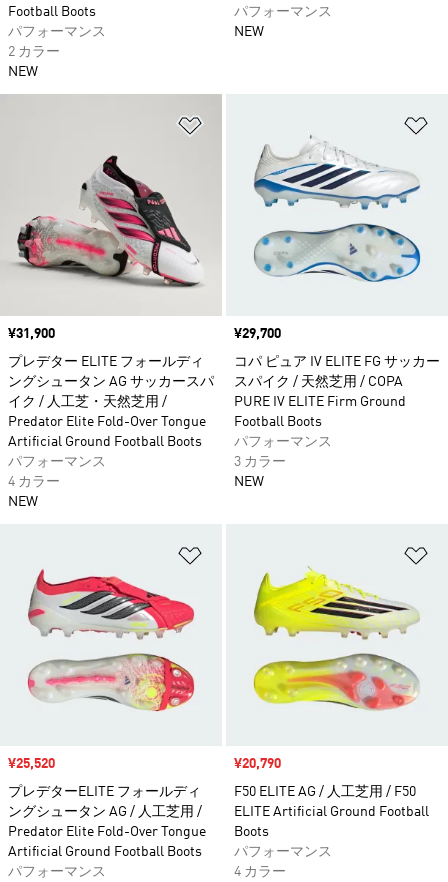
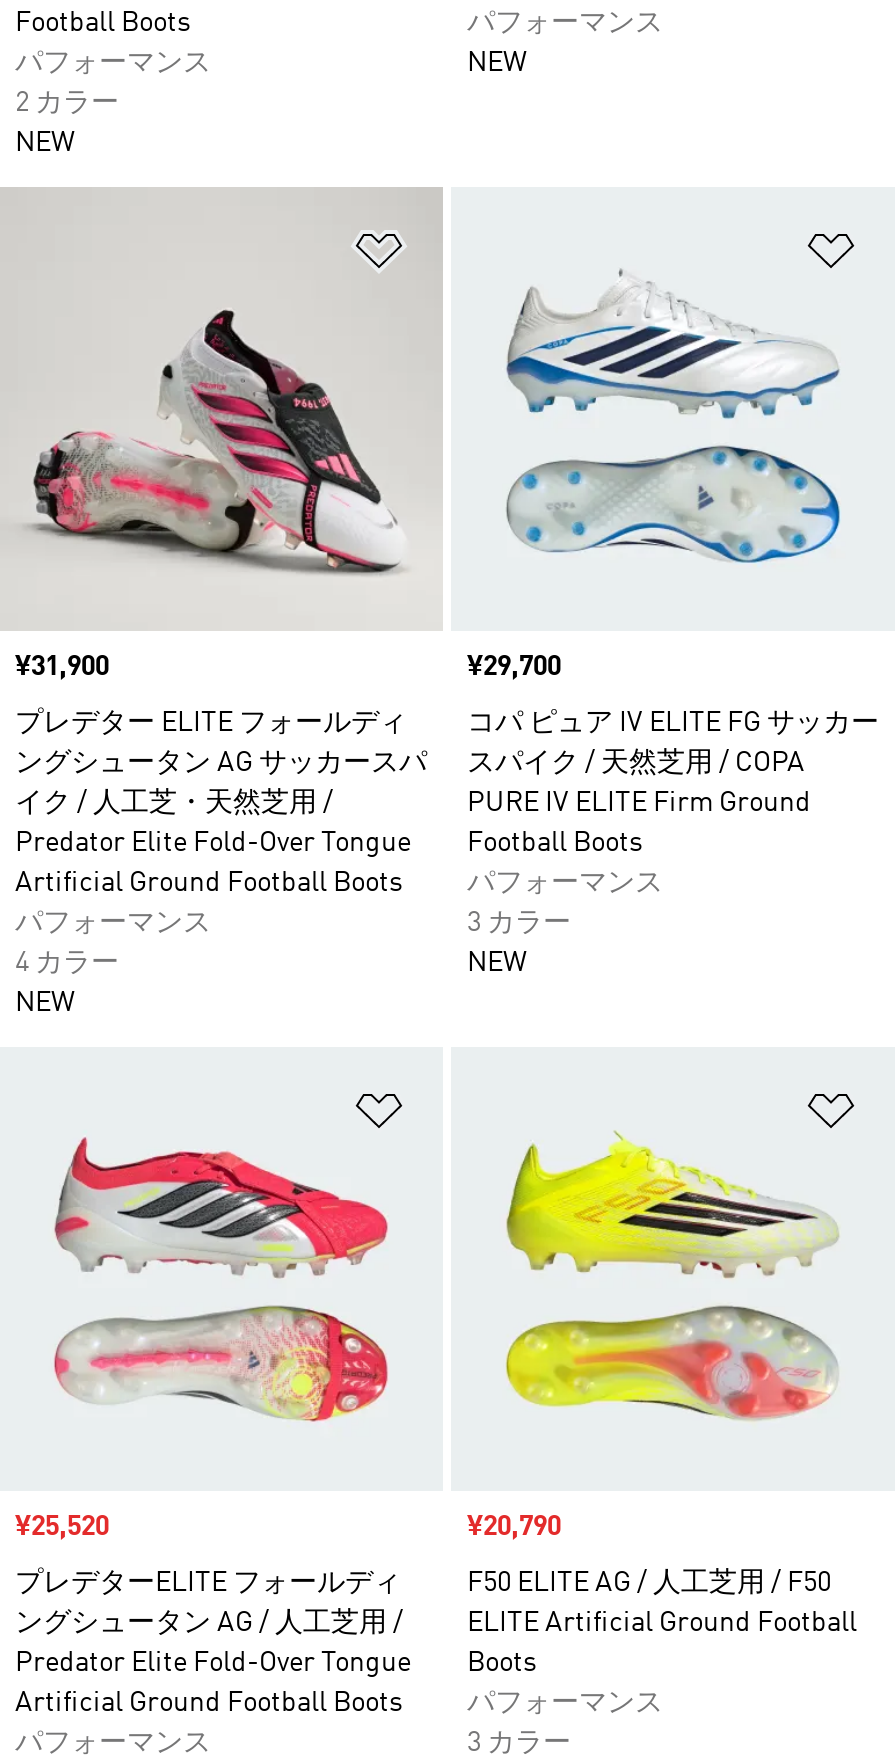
- 4 カラー
+ 3 カラー
